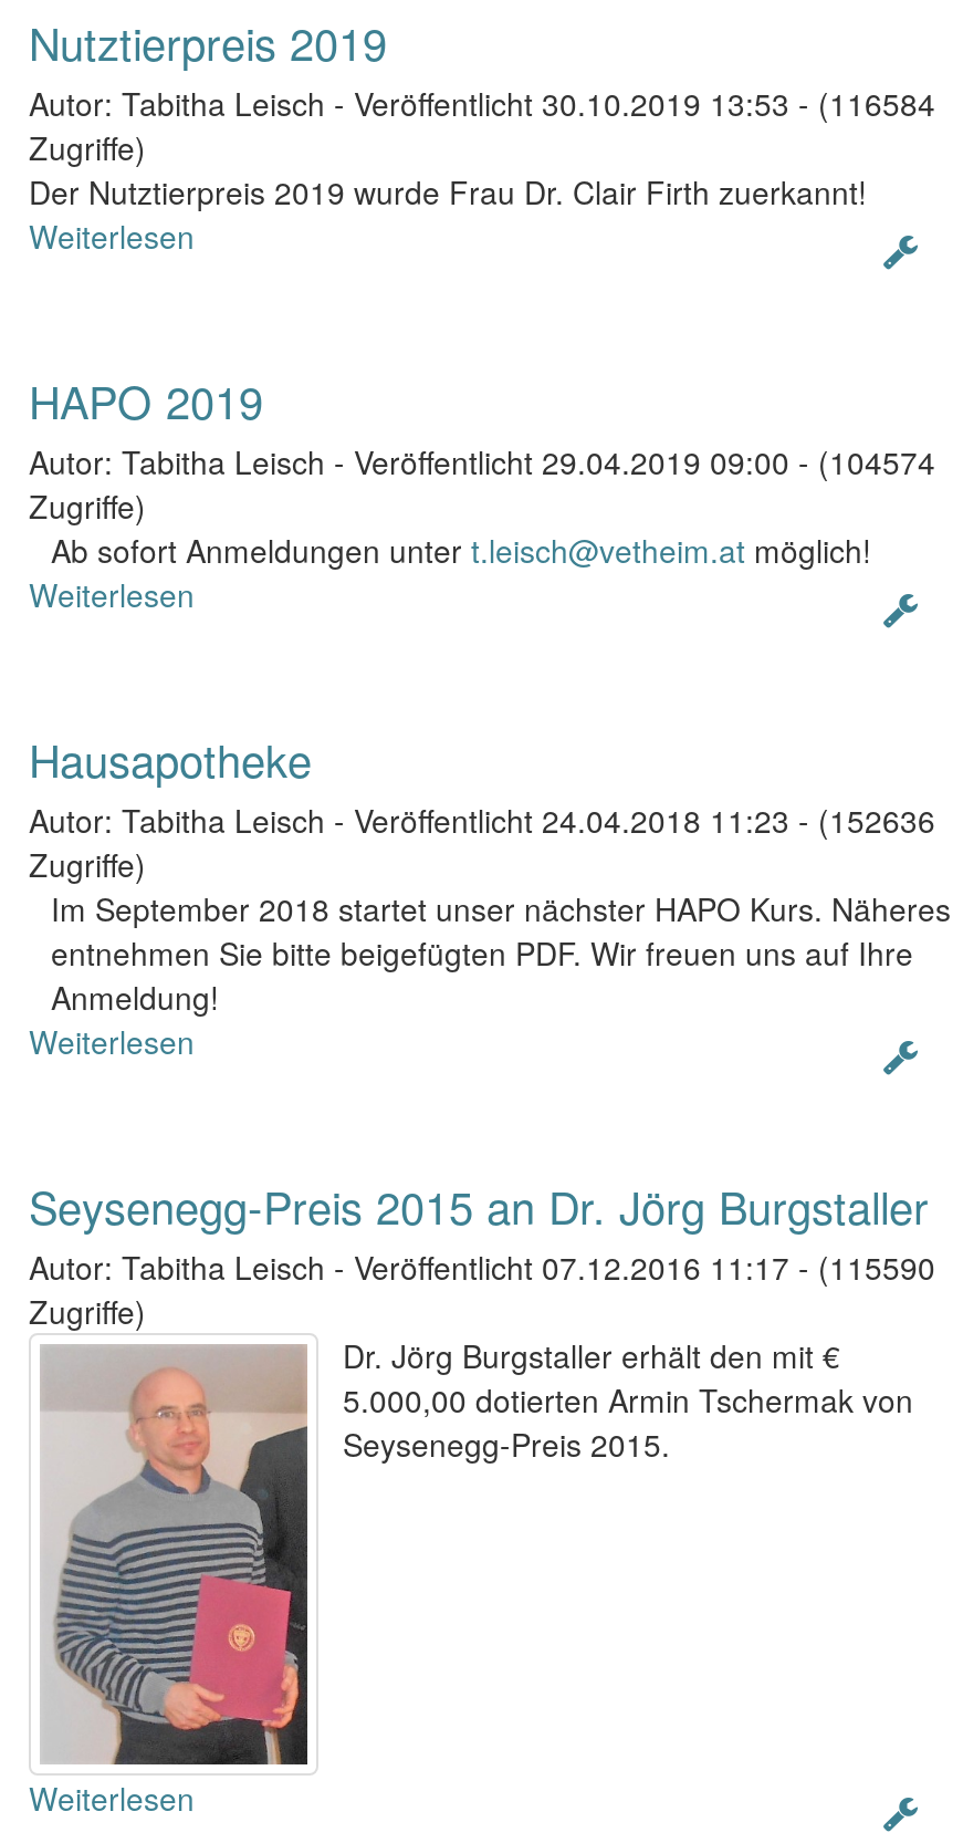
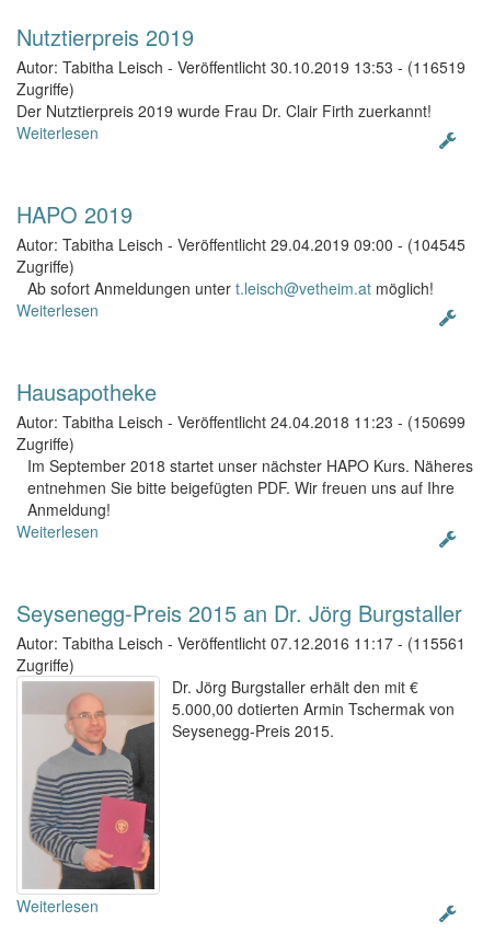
- Autor: Tabitha Leisch - Veröffentlicht 30.10.2019 13:53 - (116584
+ Autor: Tabitha Leisch - Veröffentlicht 30.10.2019 13:53 - (116519

- Autor: Tabitha Leisch - Veröffentlicht 29.04.2019 09:00 - (104574
+ Autor: Tabitha Leisch - Veröffentlicht 29.04.2019 09:00 - (104545

- Autor: Tabitha Leisch - Veröffentlicht 24.04.2018 11:23 - (152636
+ Autor: Tabitha Leisch - Veröffentlicht 24.04.2018 11:23 - (150699

- Autor: Tabitha Leisch - Veröffentlicht 07.12.2016 11:17 - (115590
+ Autor: Tabitha Leisch - Veröffentlicht 07.12.2016 11:17 - (115561
